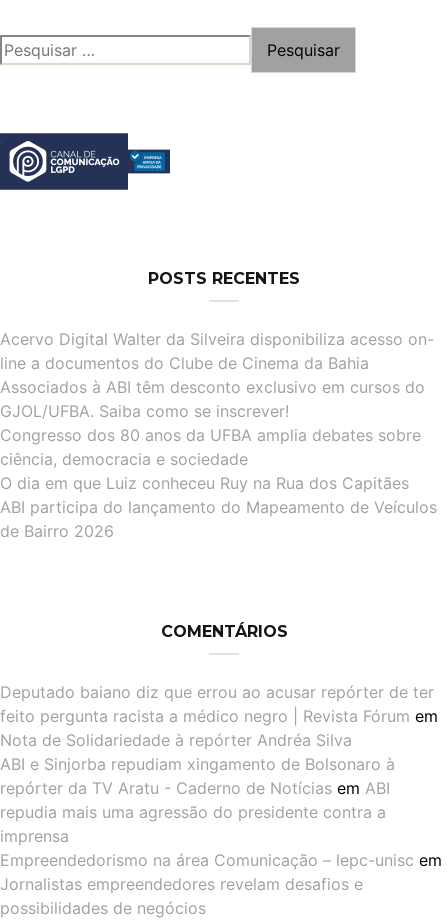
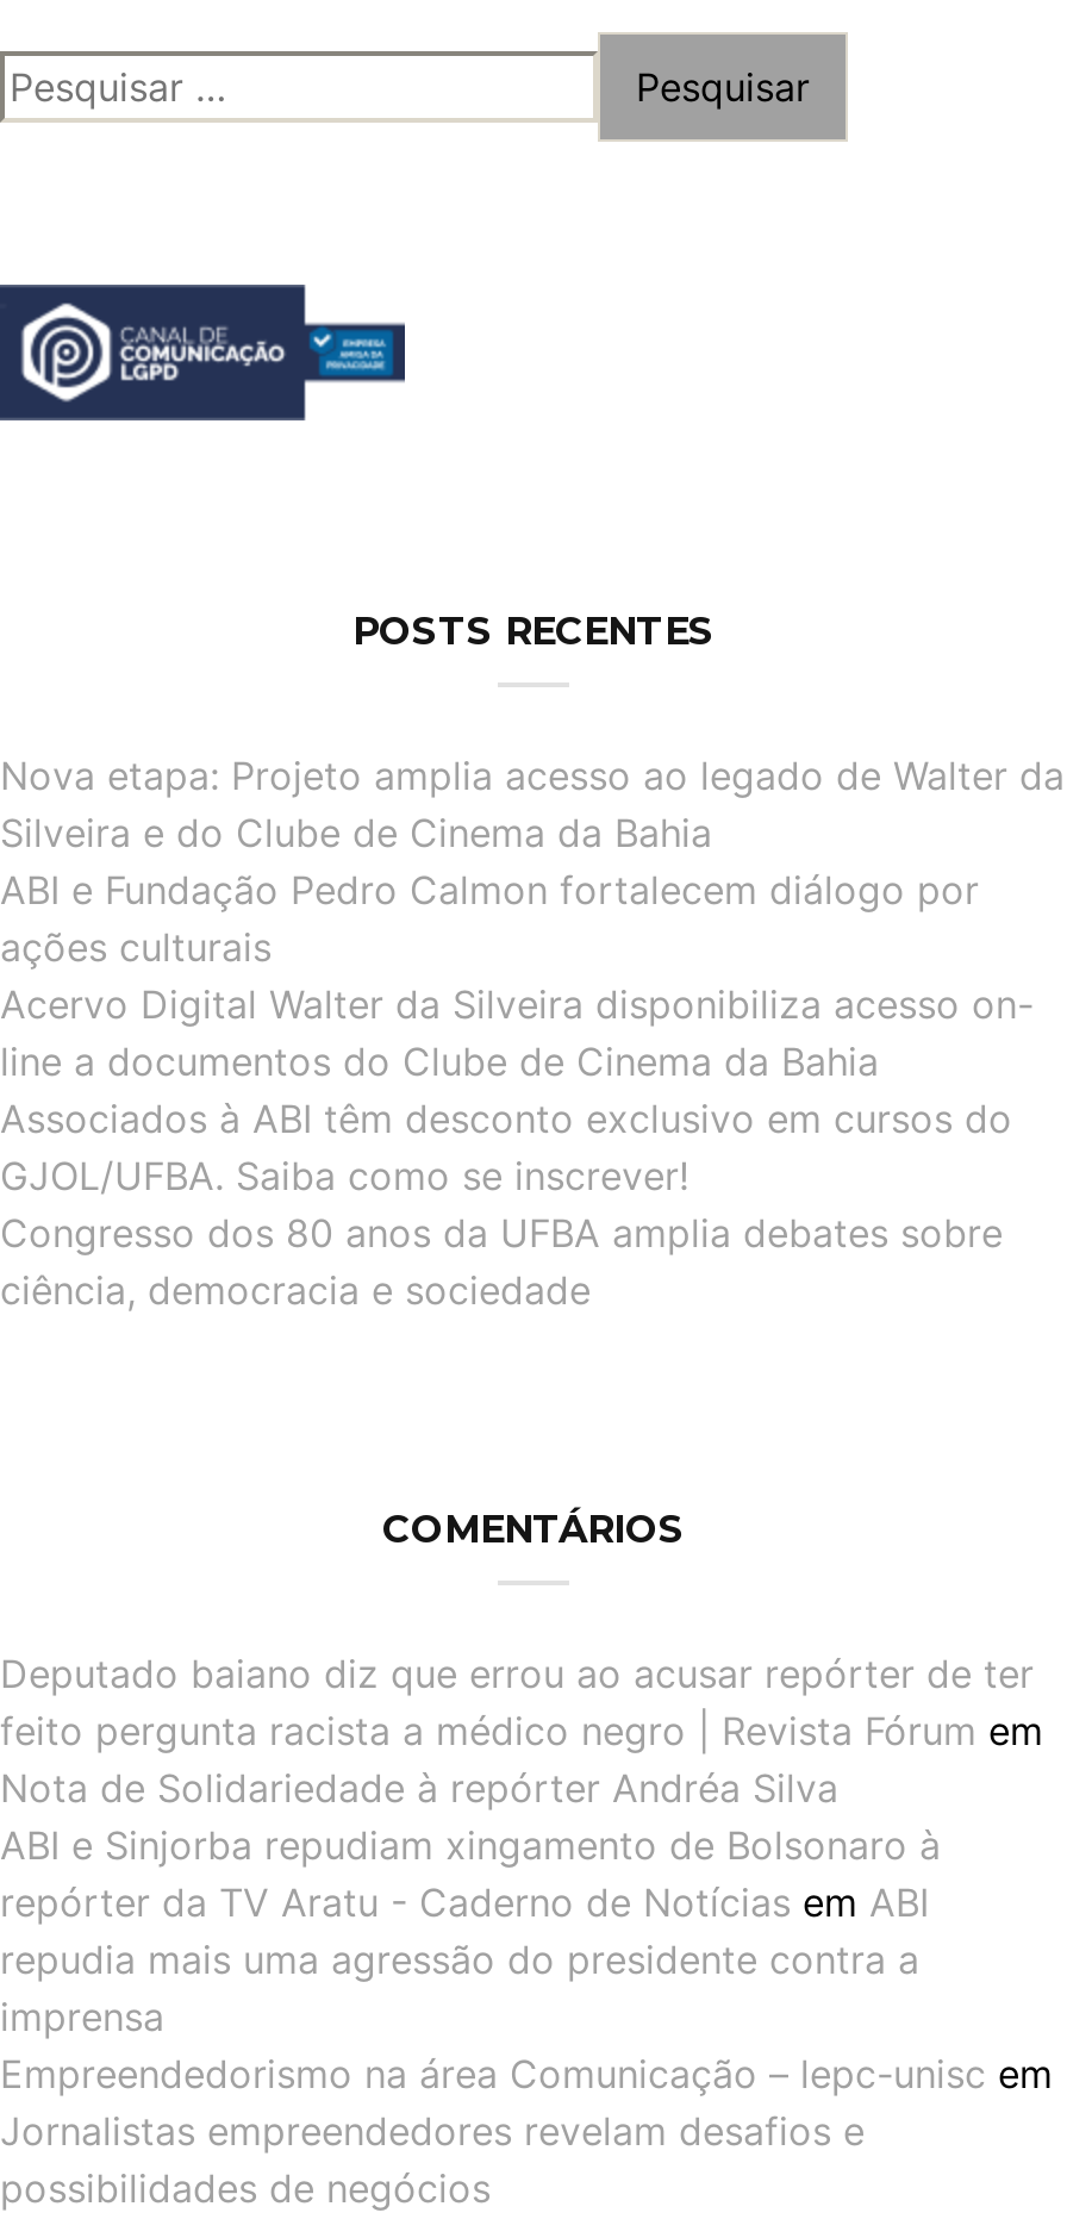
+ Nova etapa: Projeto amplia acesso ao legado de Walter da
+ Silveira e do Clube de Cinema da Bahia
+ ABI e Fundação Pedro Calmon fortalecem diálogo por
+ ações culturais

moved down: Acervo Digital Walter da Silveira disponibiliza acesso on- | line a documentos do Clube de Cinema da Bahia | Associados à ABI têm desconto exclusivo em cursos do | GJOL/UFBA. Saiba como se inscrever! | Congresso dos 80 anos da UFBA amplia debates sobre | ciência, democracia e sociedade

- O dia em que Luiz conheceu Ruy na Rua dos Capitães
- ABI participa do lançamento do Mapeamento de Veículos
- de Bairro 2026
